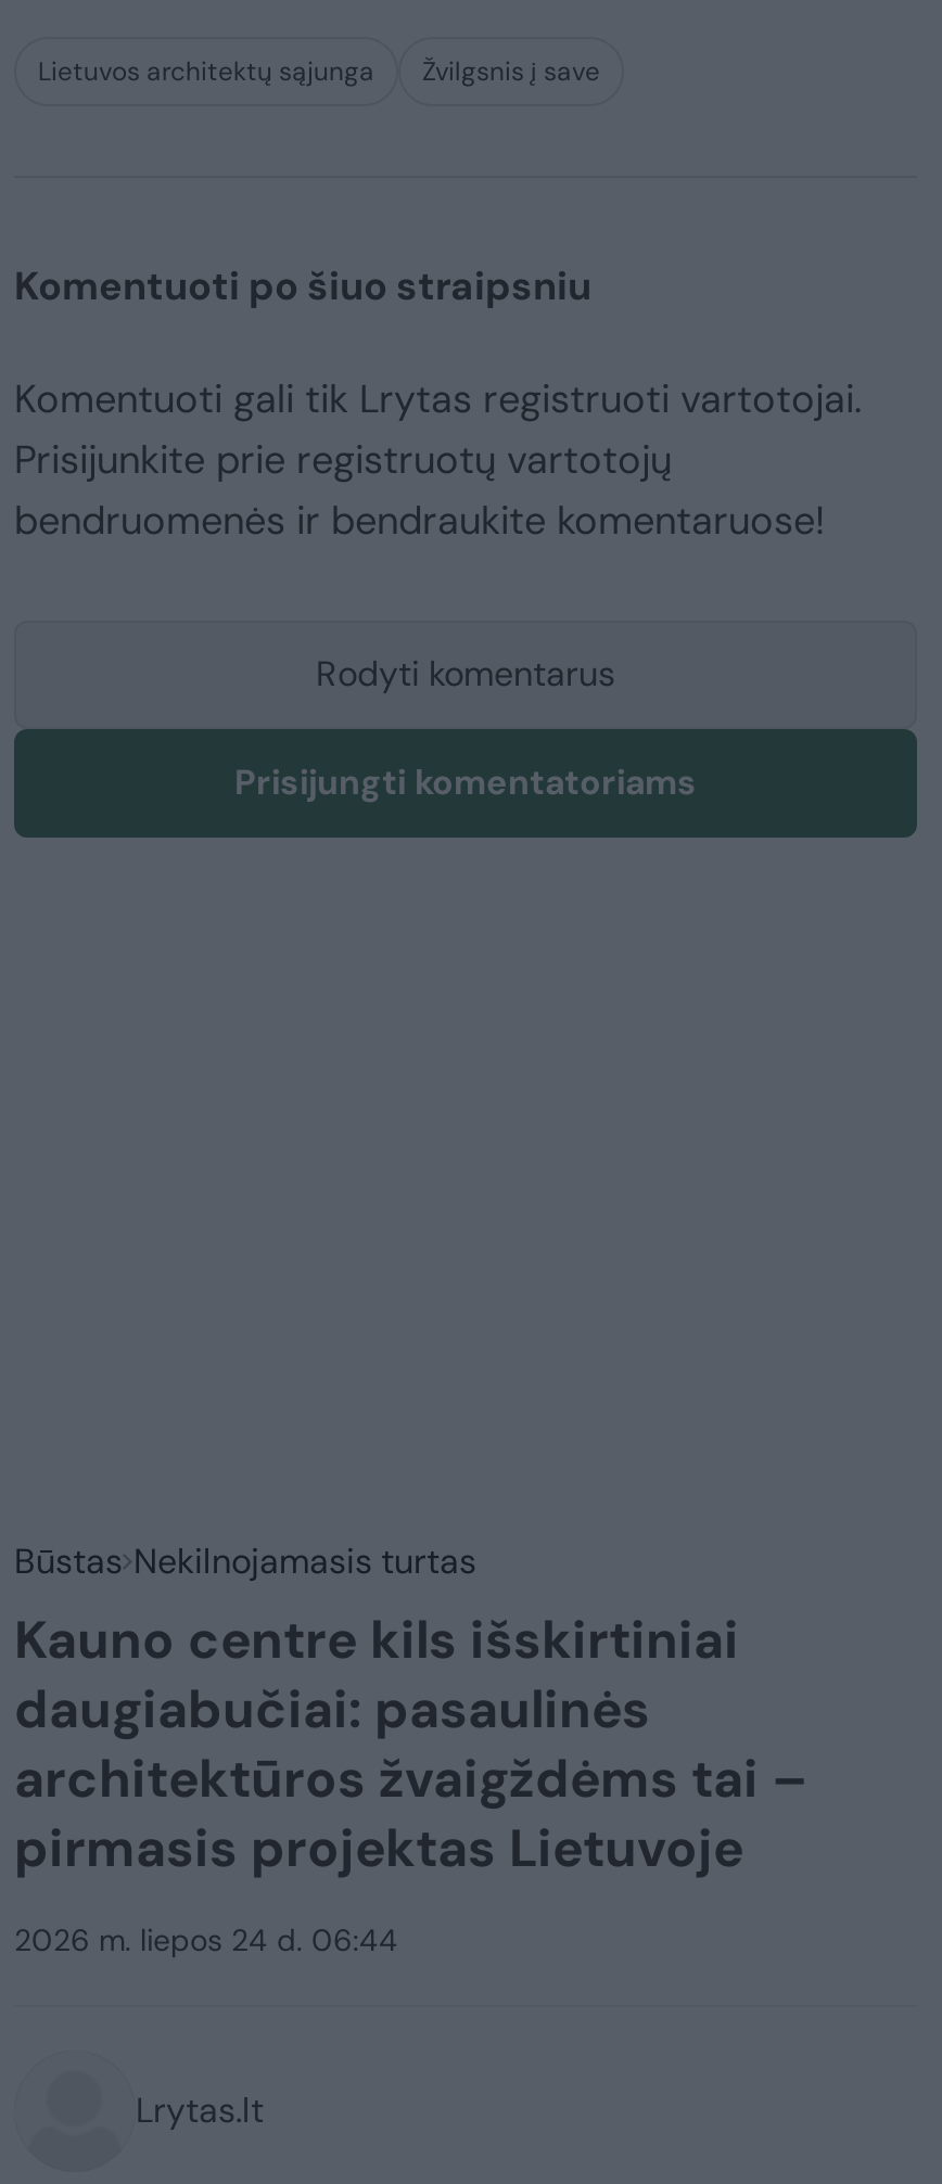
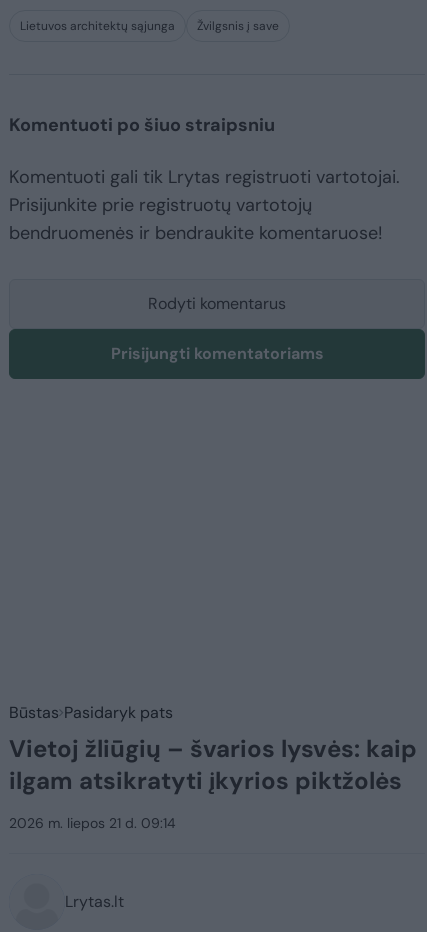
- Būstas Nekilnojamasis turtas
- Kauno centre kils išskirtiniai
- daugiabučiai: pasaulinės
- architektūros žvaigždėms tai –
- pirmasis projektas Lietuvoje
+ Būstas Pasidaryk pats
+ Vietoj žliūgių – švarios lysvės: kaip
+ ilgam atsikratyti įkyrios piktžolės

- 2026 m. liepos 24 d. 06:44
+ 2026 m. liepos 21 d. 09:14
